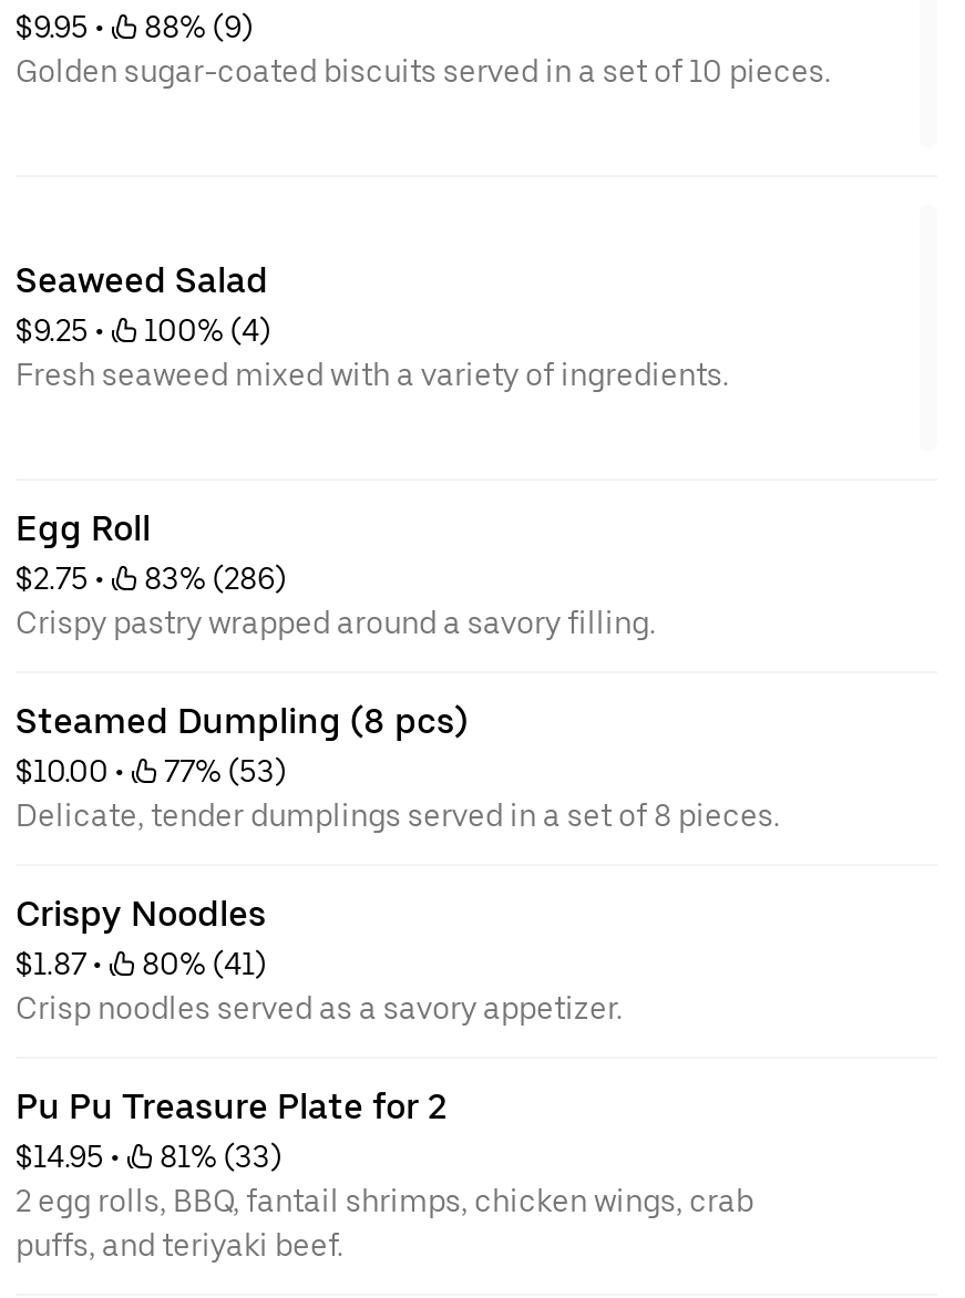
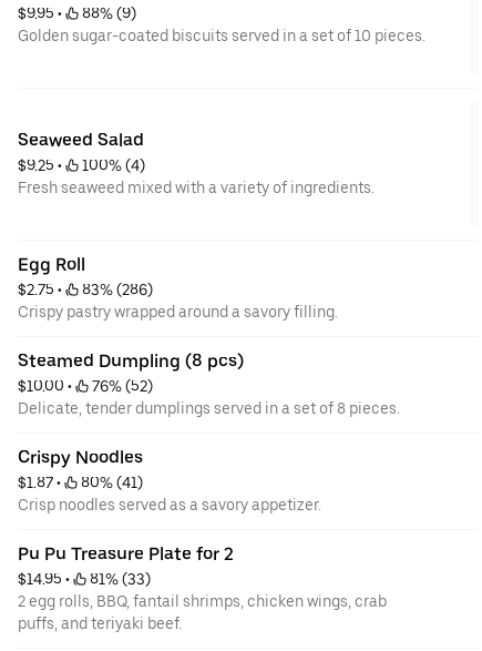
- $10.00 • 77% (53)
+ $10.00 • 76% (52)
